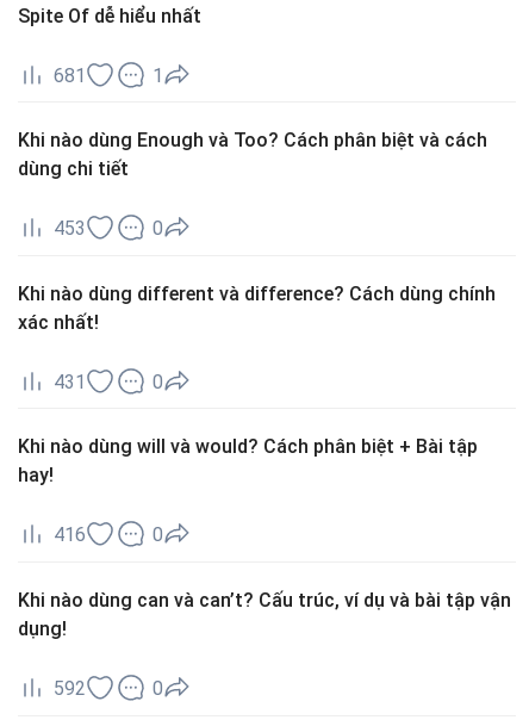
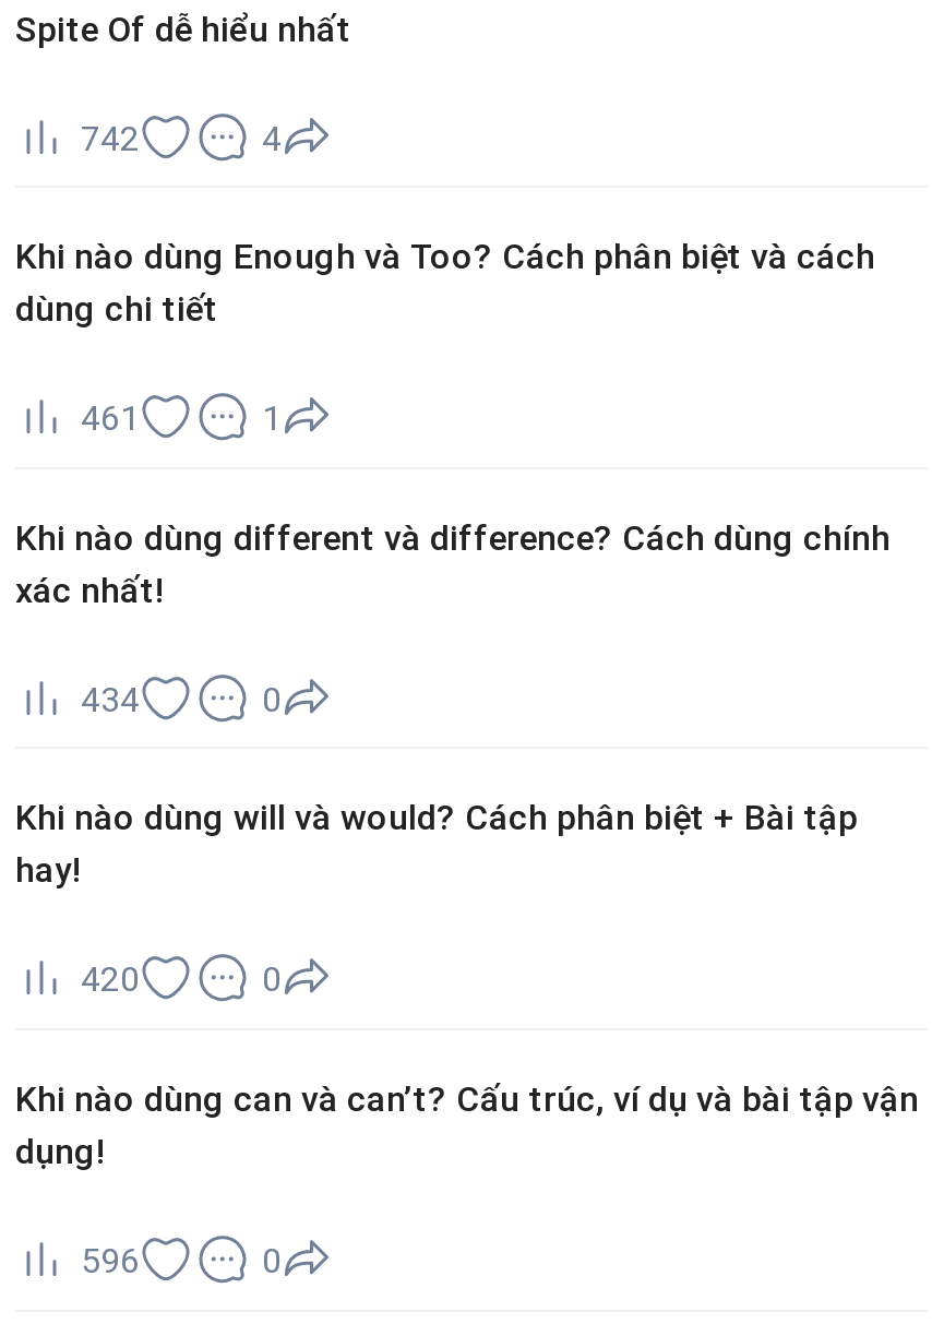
- 681
+ 742

- 1
+ 4

- 453
+ 461

- 0
+ 1

- 431
+ 434

- 416
+ 420

- 592
+ 596
